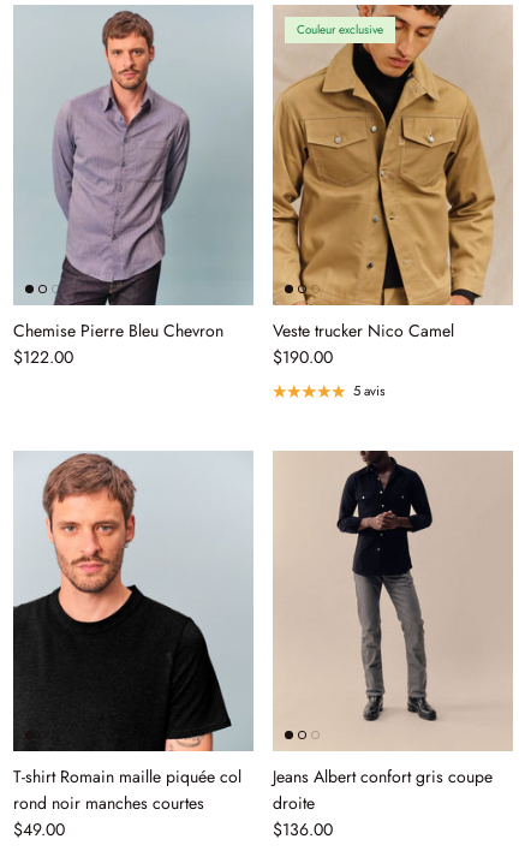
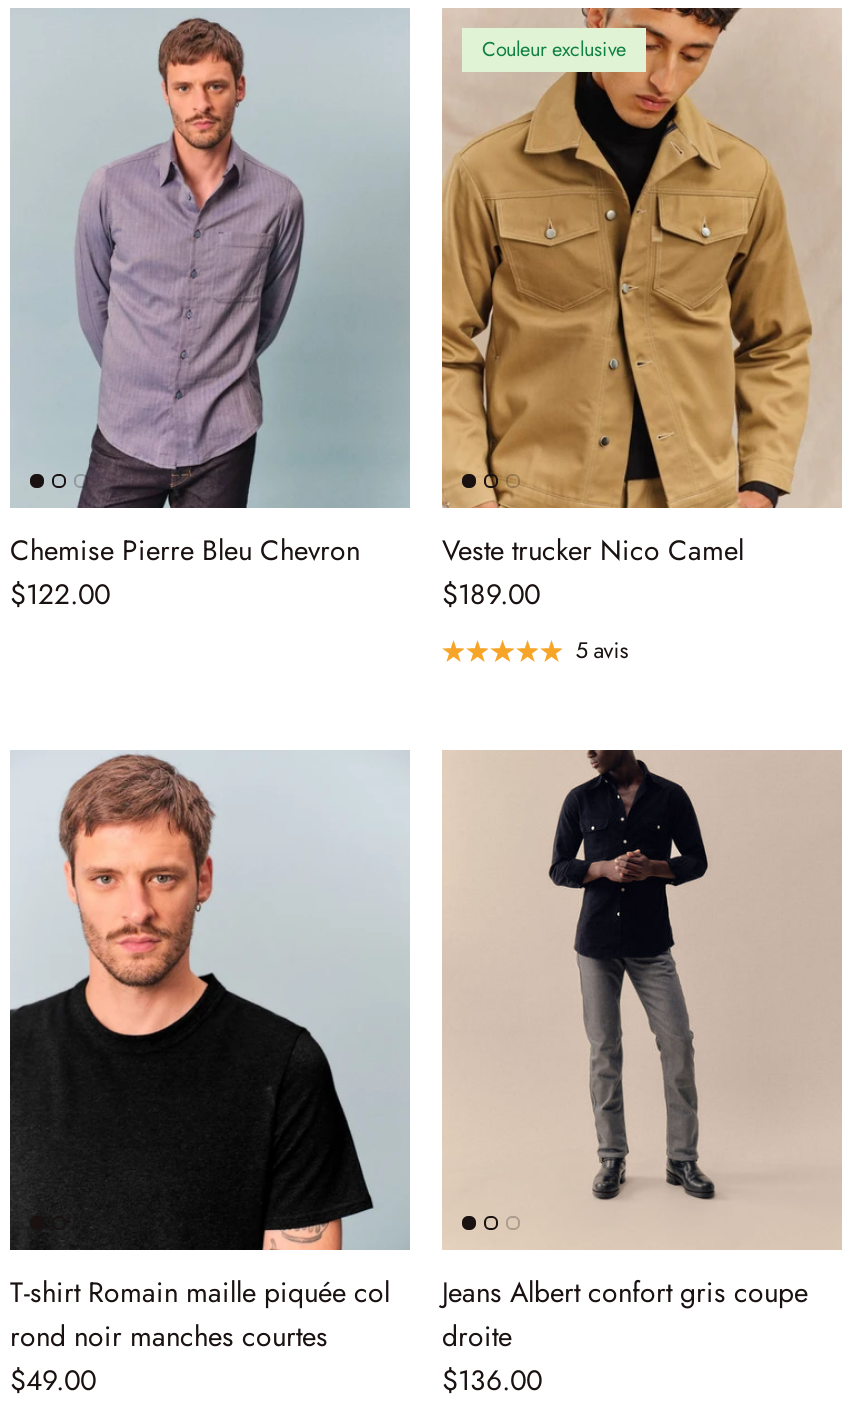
- $190.00
+ $189.00
